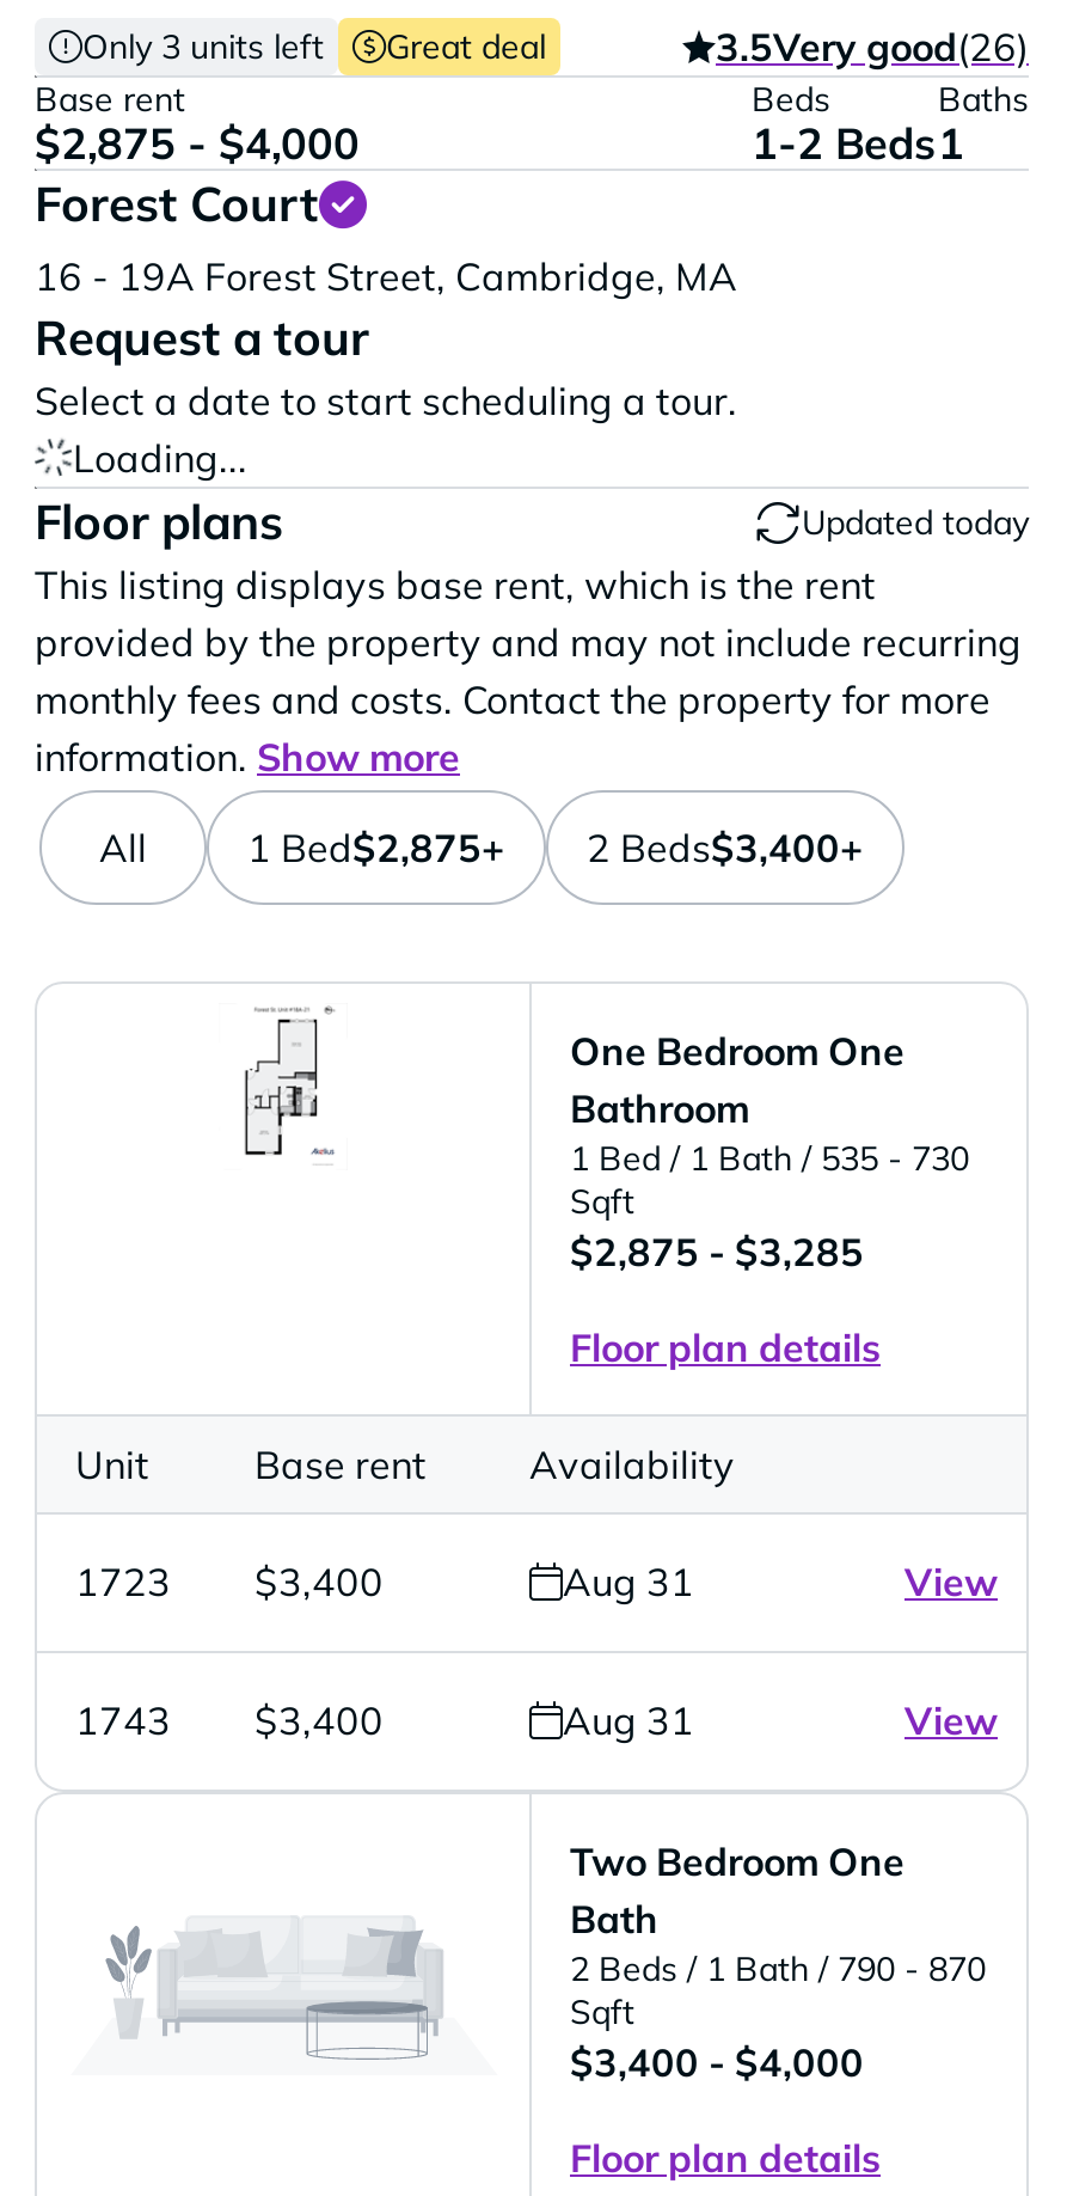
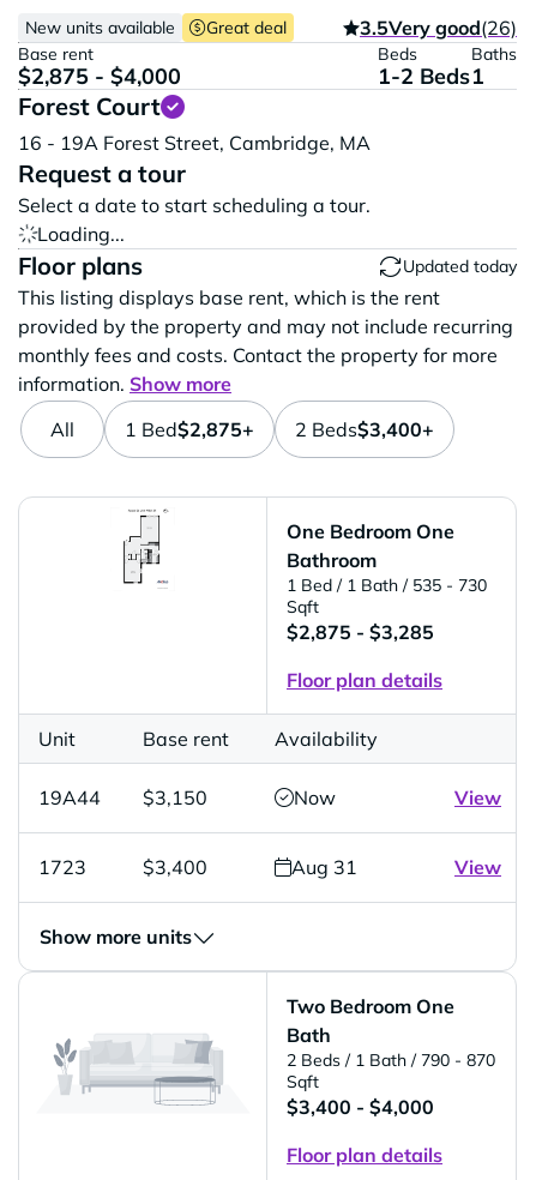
- Only 3 units left
+ New units available

+ 19A44
+ $3,150
+ Now
+ View

- 1743
- $3,400
- Aug 31
- View
+ Show more units
